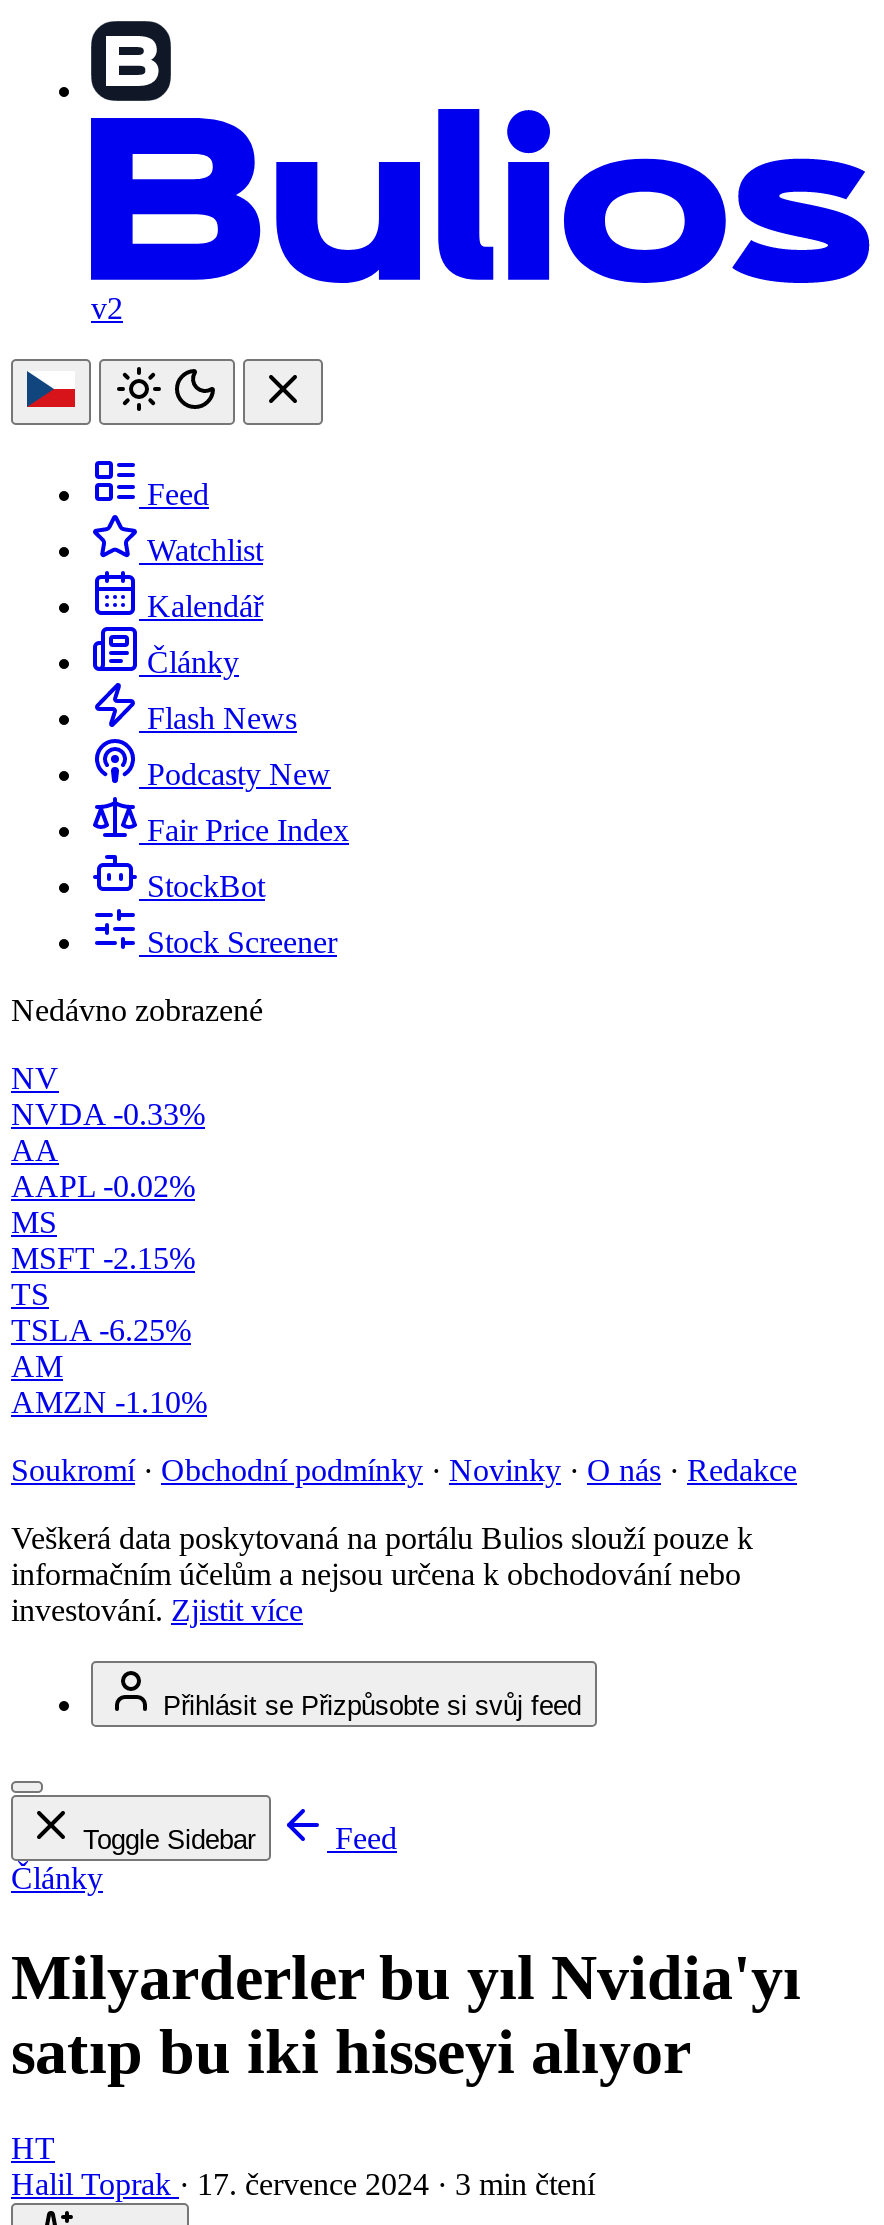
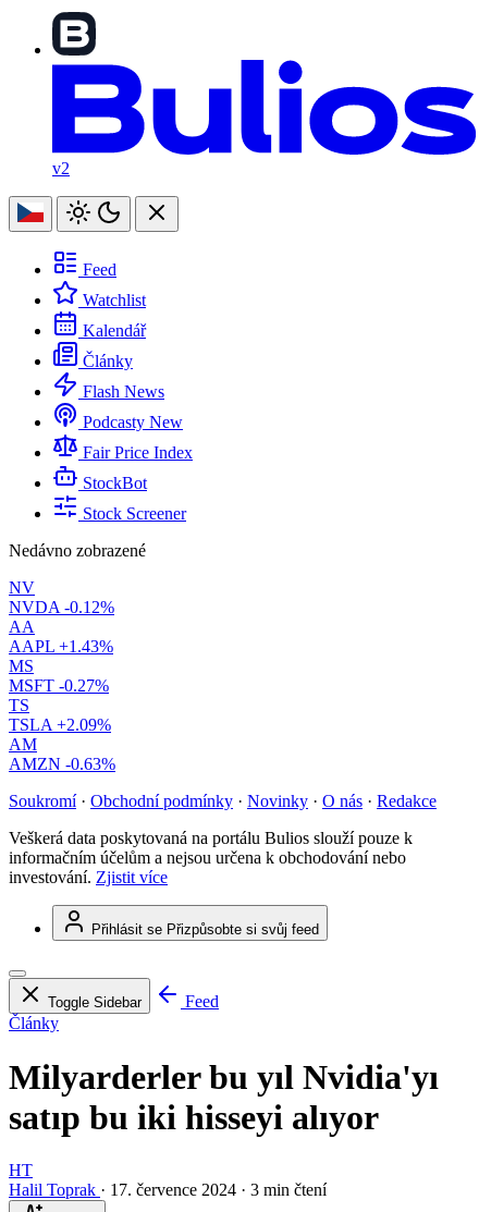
- NVDA -0.33%
+ NVDA -0.12%

- AAPL -0.02%
+ AAPL +1.43%

- MSFT -2.15%
+ MSFT -0.27%

- TSLA -6.25%
+ TSLA +2.09%

- AMZN -1.10%
+ AMZN -0.63%
